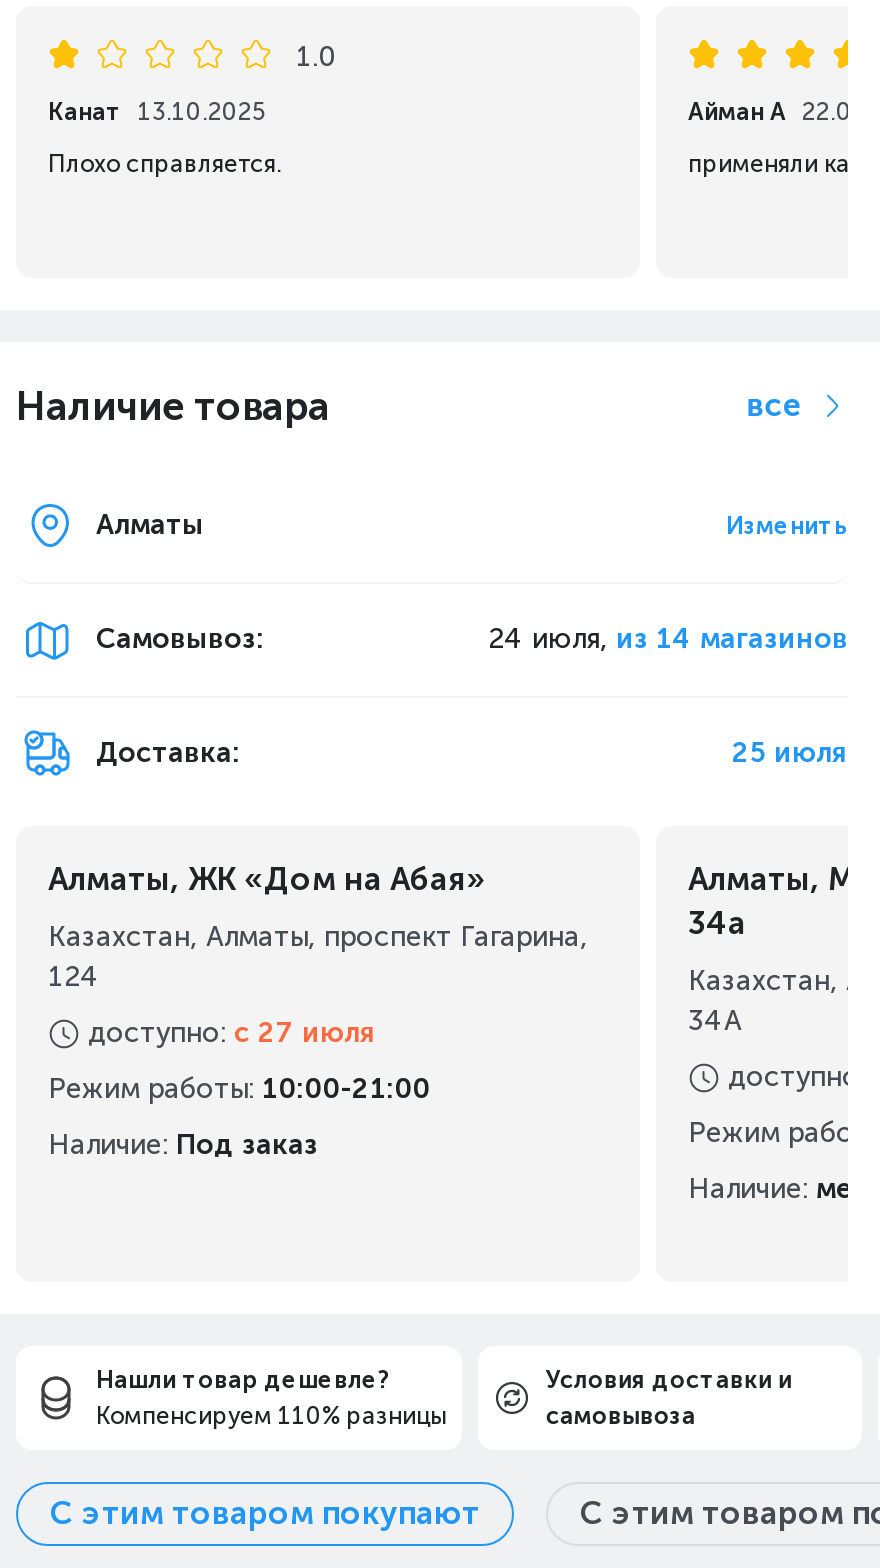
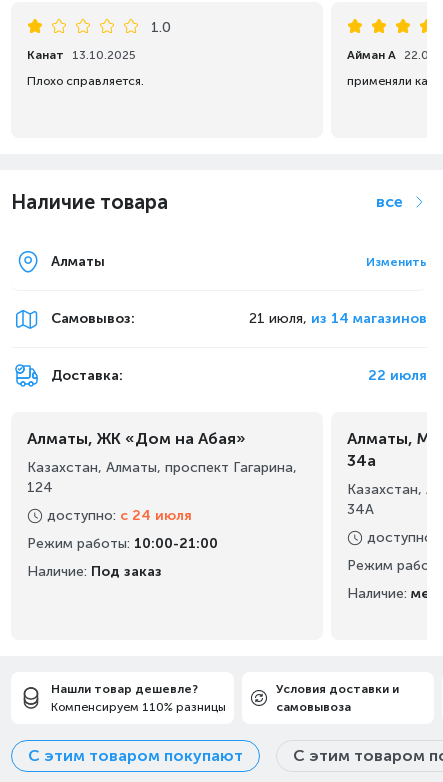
- 24 июля, из 14 магазинов
+ 21 июля, из 14 магазинов

- 25 июля
+ 22 июля

- доступно: с 27 июля
+ доступно: с 24 июля
